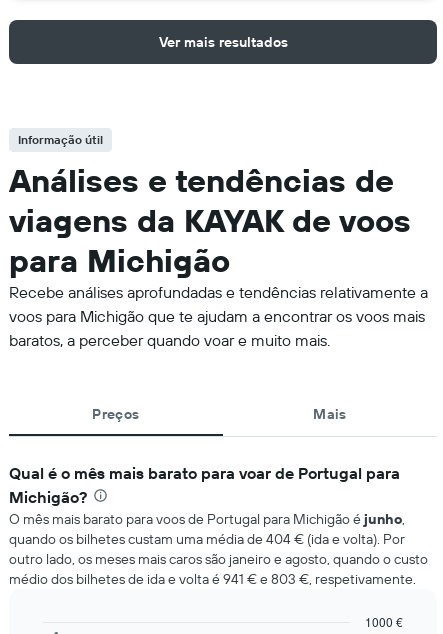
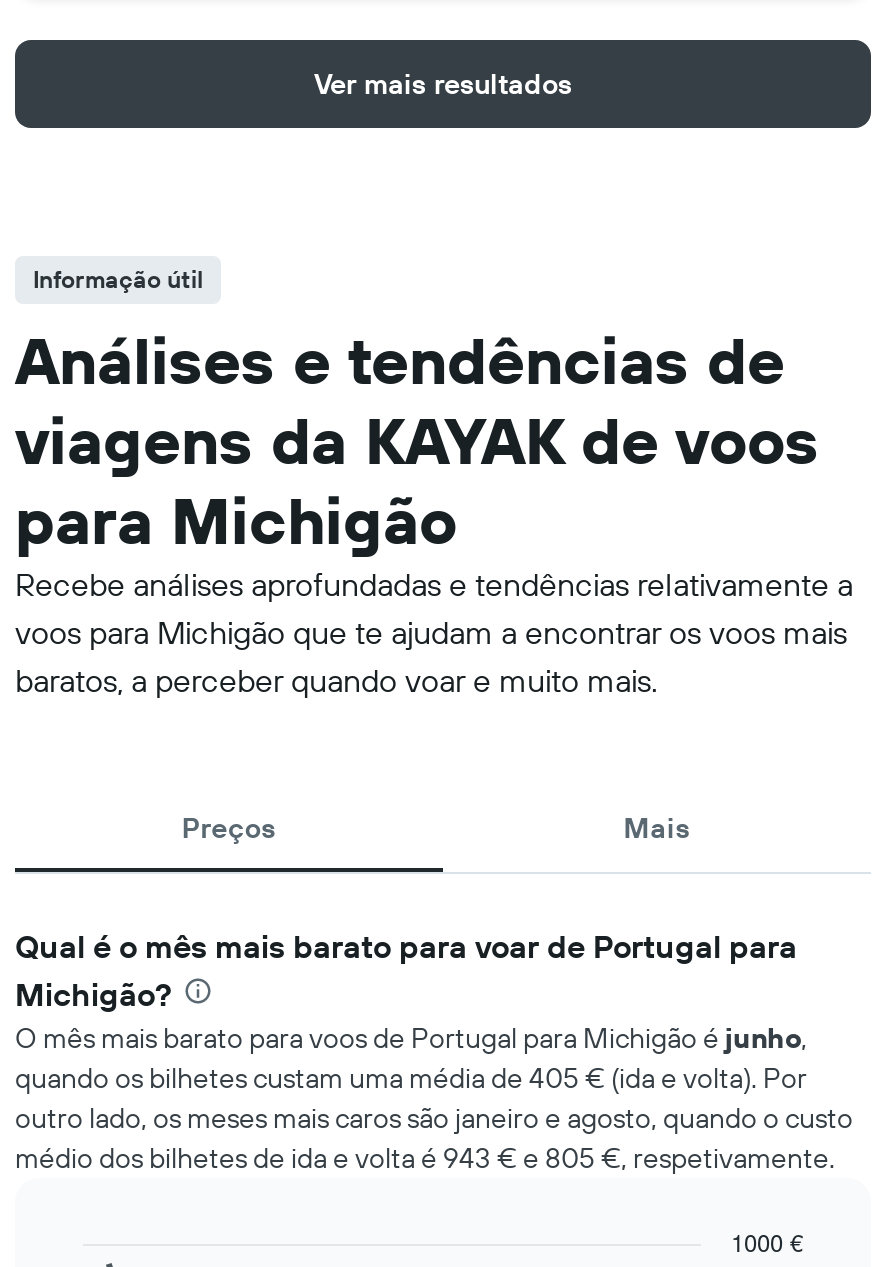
- quando os bilhetes custam uma média de 404 € (ida e volta). Por
+ quando os bilhetes custam uma média de 405 € (ida e volta). Por

- médio dos bilhetes de ida e volta é 941 € e 803 €, respetivamente.
+ médio dos bilhetes de ida e volta é 943 € e 805 €, respetivamente.
